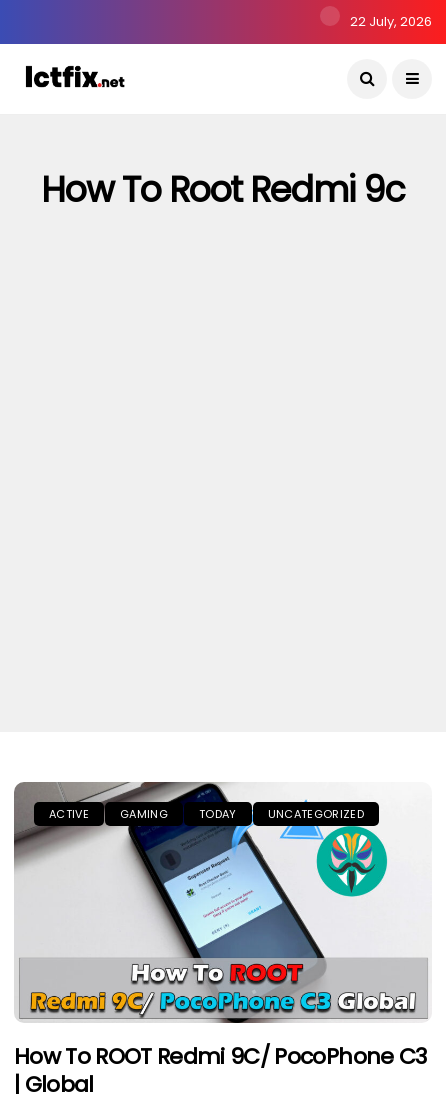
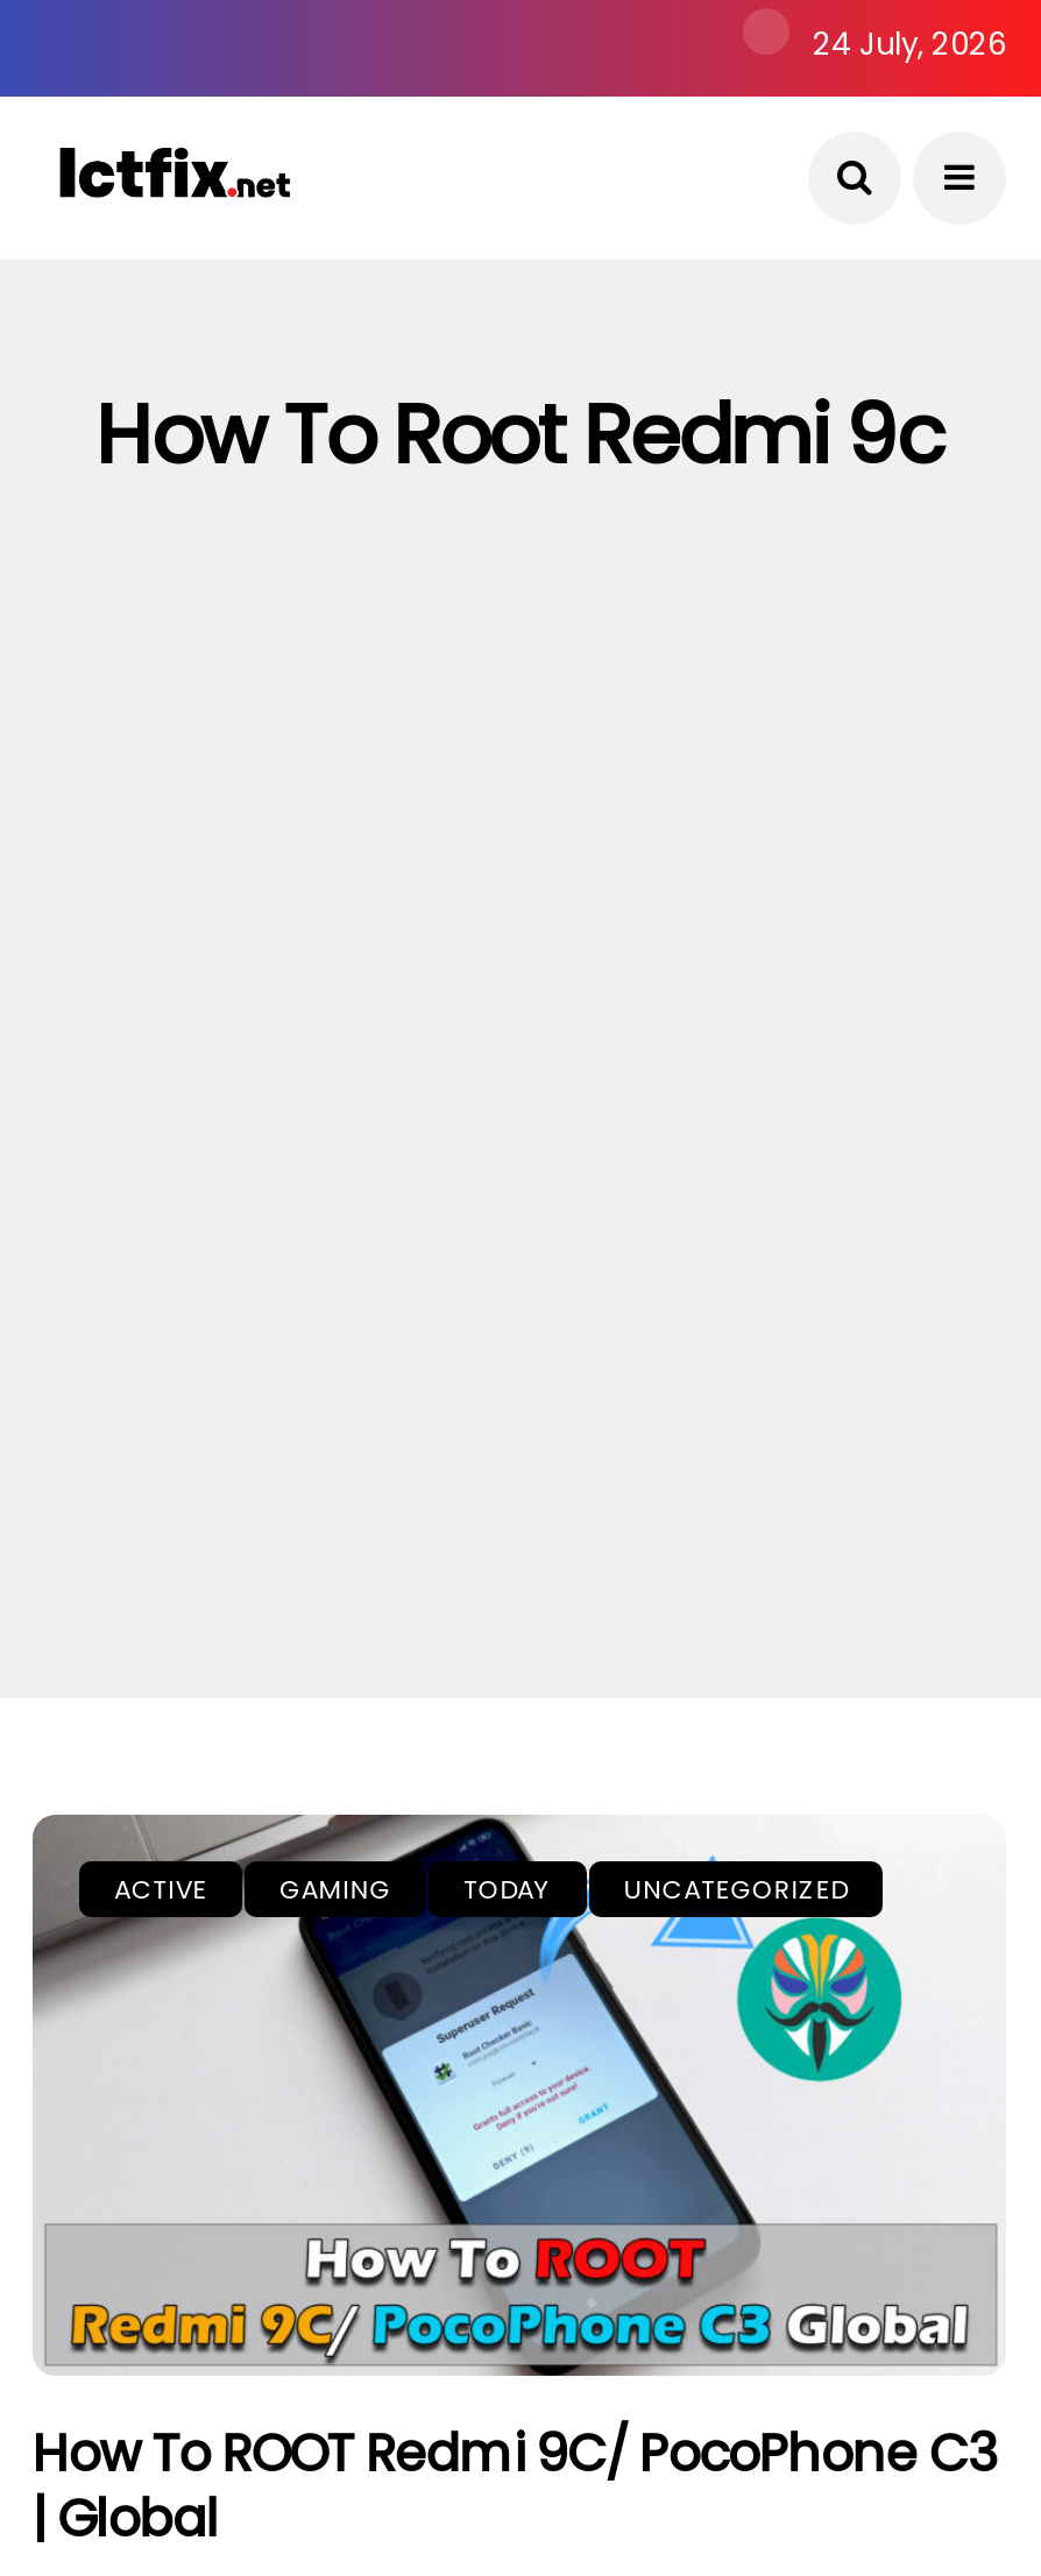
- 22 July, 2026
+ 24 July, 2026
